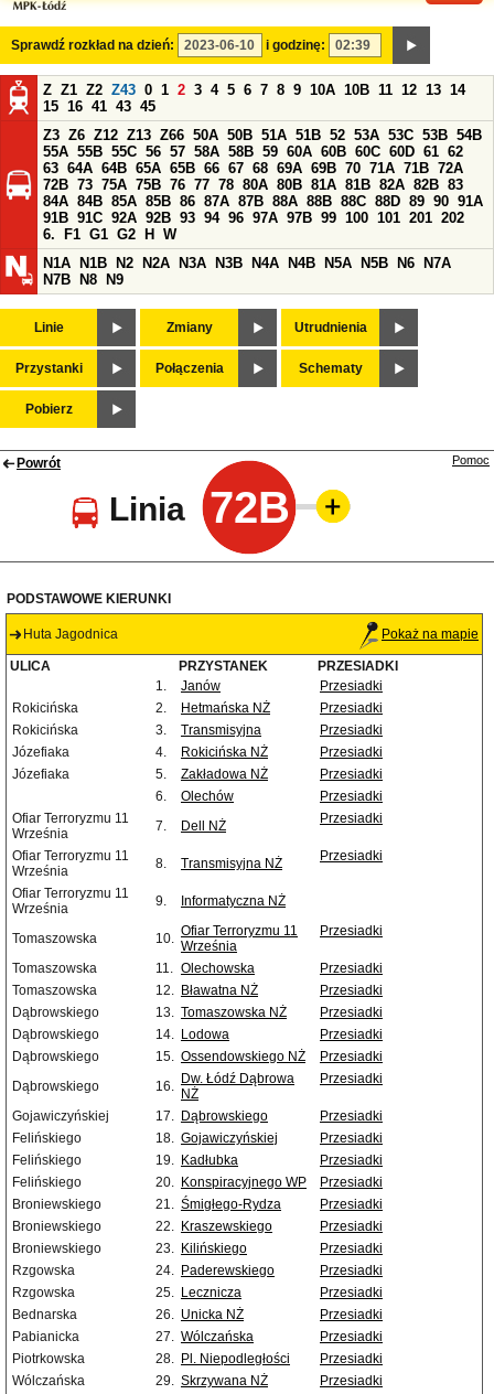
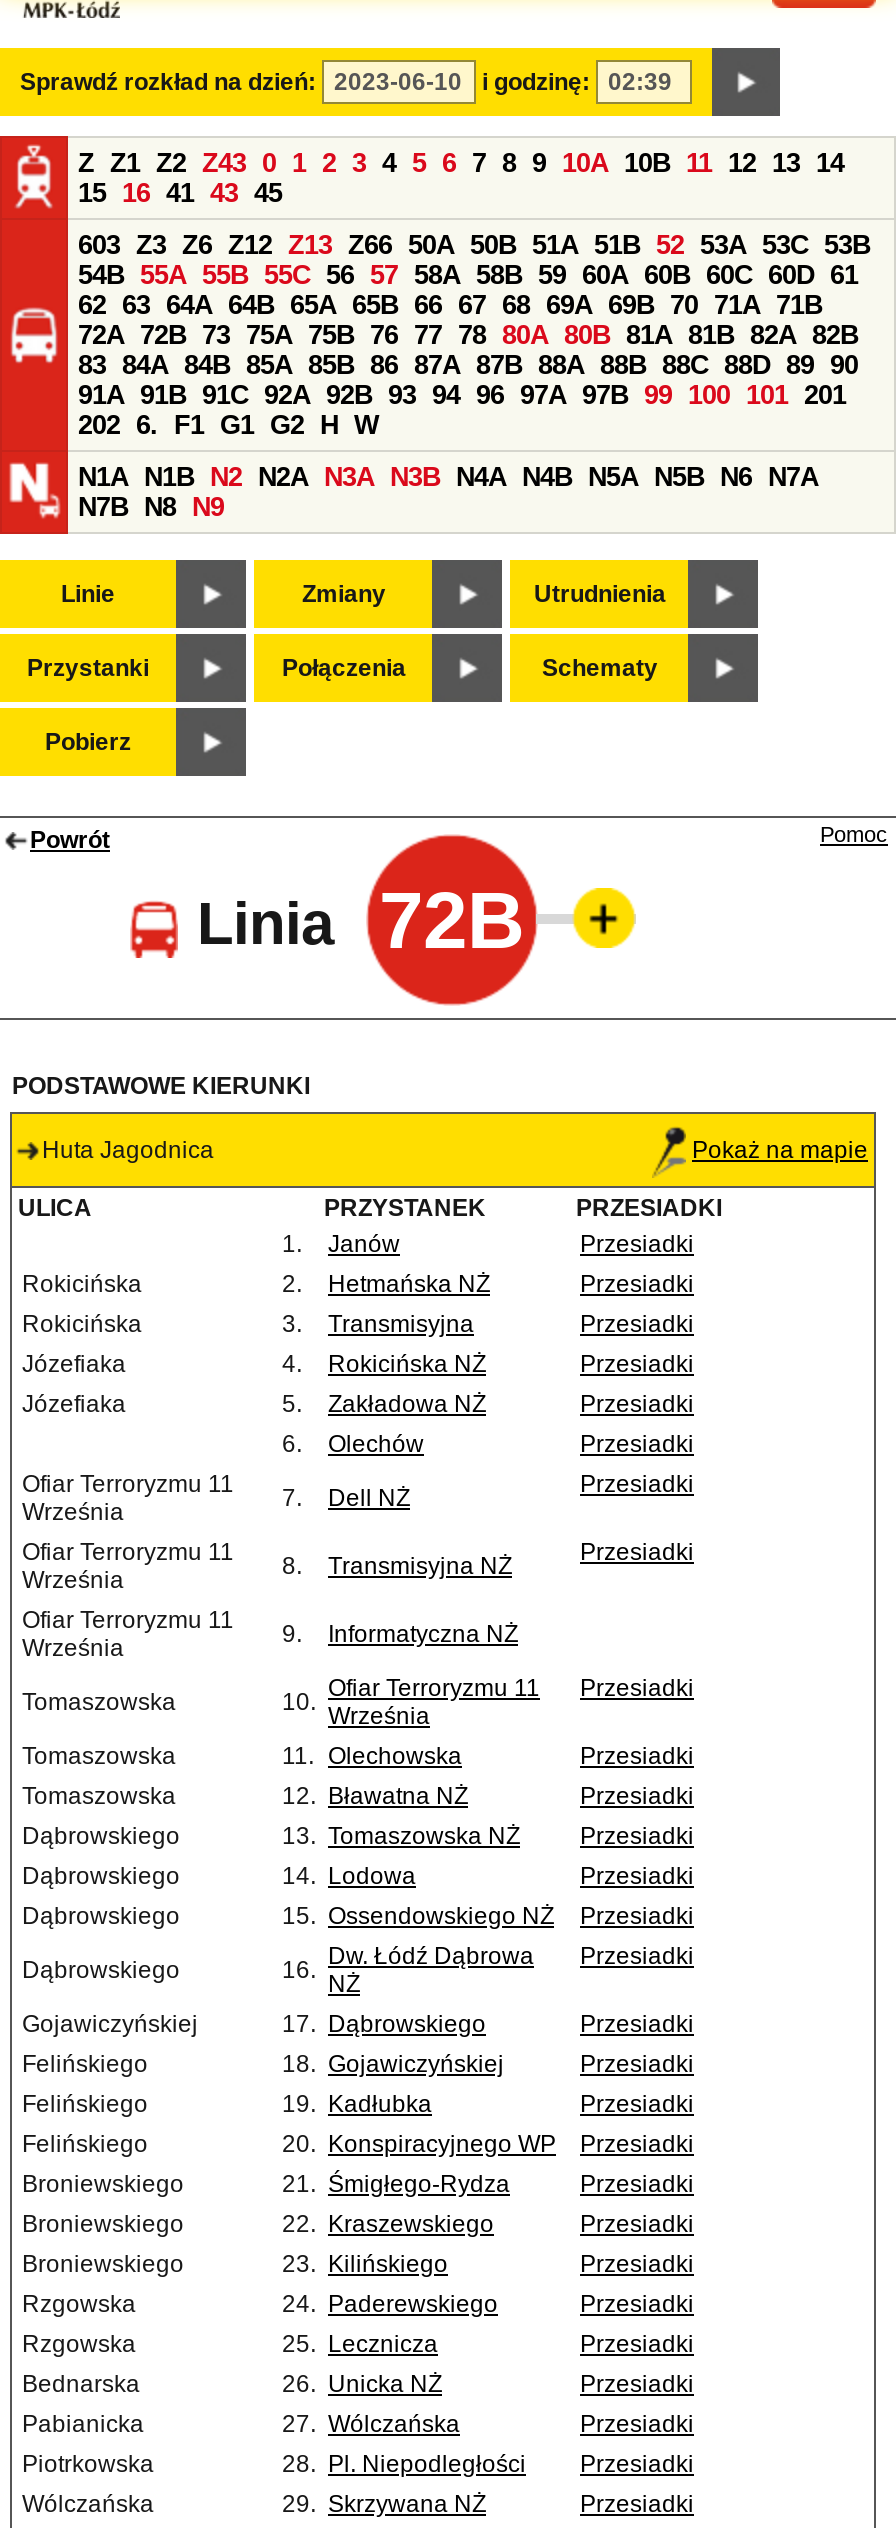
- Z3 Z6 Z12 Z13 Z66 50A 50B 51A 51B 52 53A 53C 53B 54B
- 55A 55B 55C 56 57 58A 58B 59 60A 60B 60C 60D 61 62
- 63 64A 64B 65A 65B 66 67 68 69A 69B 70 71A 71B 72A
- 72B 73 75A 75B 76 77 78 80A 80B 81A 81B 82A 82B 83
- 84A 84B 85A 85B 86 87A 87B 88A 88B 88C 88D 89 90 91A
- 91B 91C 92A 92B 93 94 96 97A 97B 99 100 101 201 202
- 6. F1 G1 G2 H W
+ 603 Z3 Z6 Z12 Z13 Z66 50A 50B 51A 51B 52 53A 53C 53B
+ 54B 55A 55B 55C 56 57 58A 58B 59 60A 60B 60C 60D 61
+ 62 63 64A 64B 65A 65B 66 67 68 69A 69B 70 71A 71B
+ 72A 72B 73 75A 75B 76 77 78 80A 80B 81A 81B 82A 82B
+ 83 84A 84B 85A 85B 86 87A 87B 88A 88B 88C 88D 89 90
+ 91A 91B 91C 92A 92B 93 94 96 97A 97B 99 100 101 201
+ 202 6. F1 G1 G2 H W
